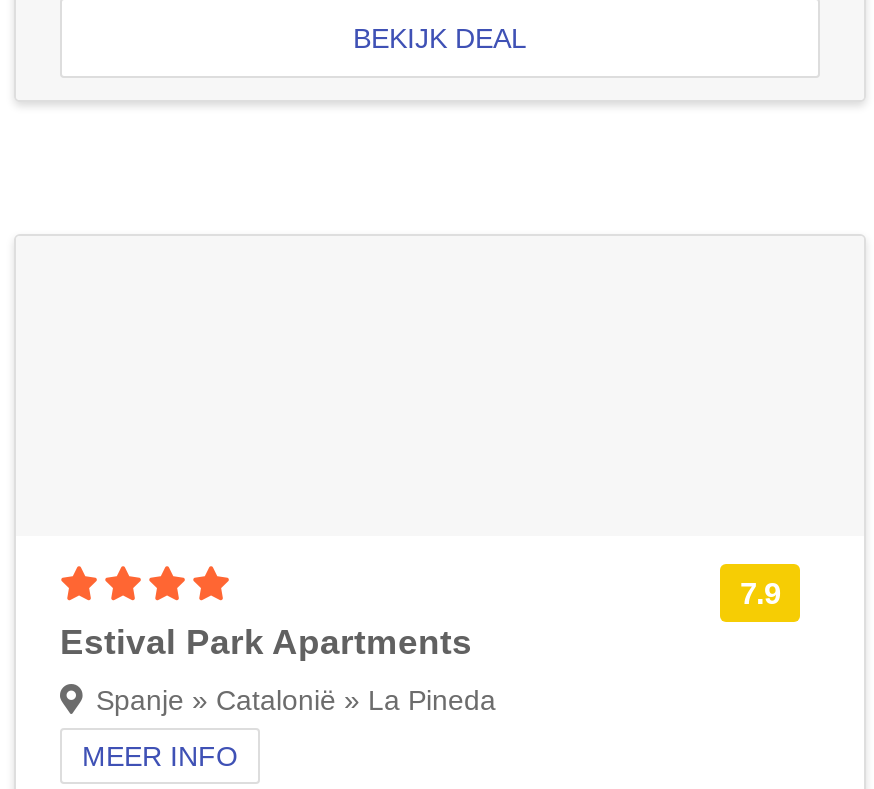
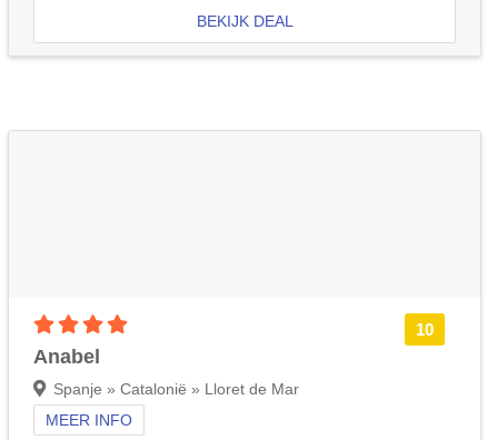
- 7.9
+ 10

- Estival Park Apartments
+ Anabel

- Spanje » Catalonië » La Pineda
+ Spanje » Catalonië » Lloret de Mar
